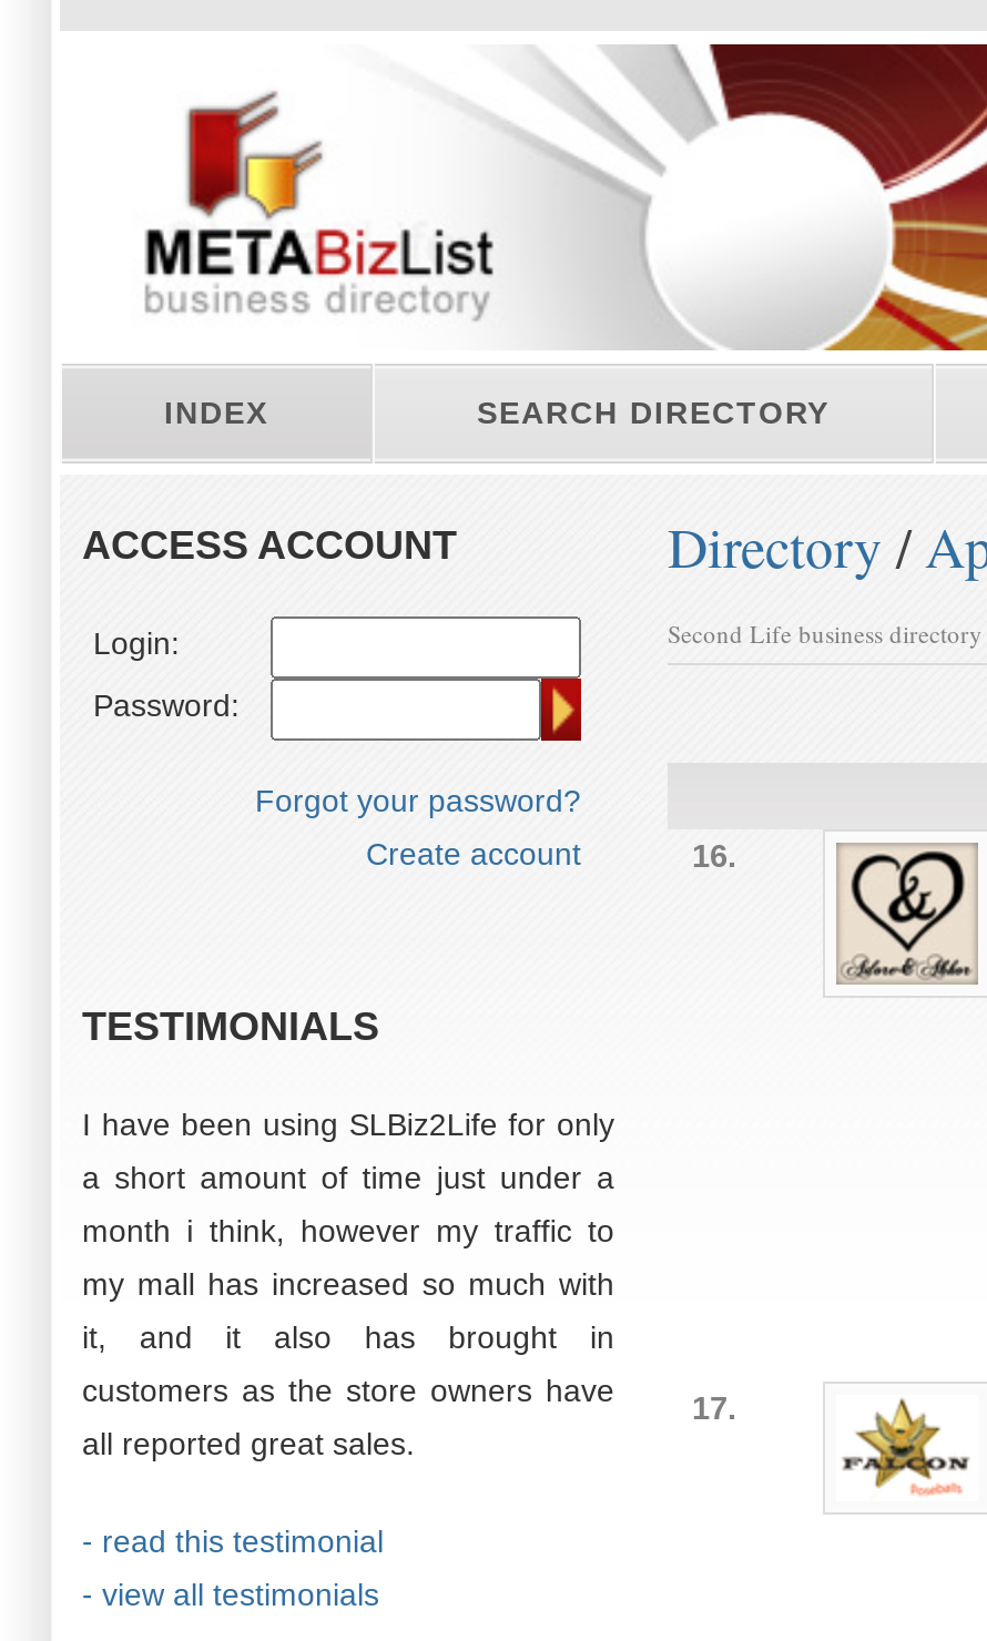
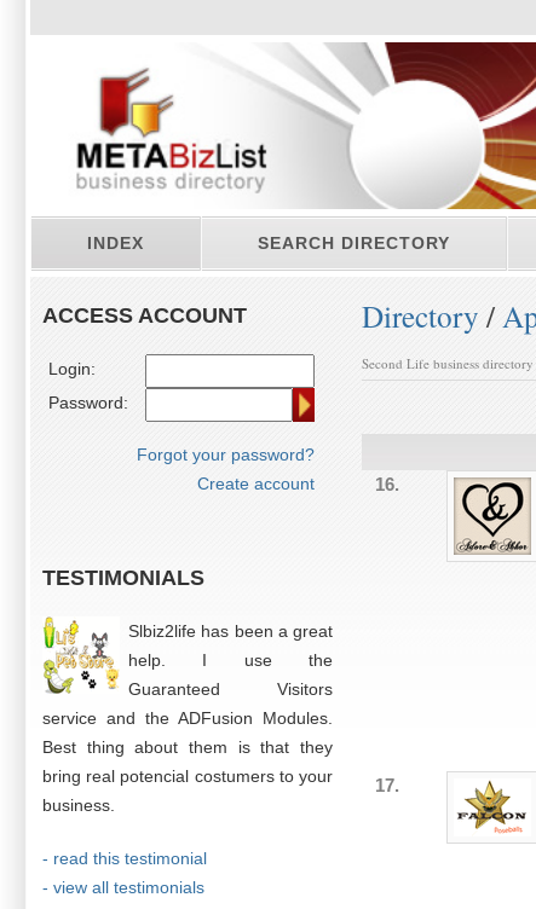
- I have been using SLBiz2Life for only
+ Slbiz2life has been a great

- a short amount of time just under a
+ help. I use the

- month i think, however my traffic to
+ Guaranteed Visitors

- my mall has increased so much with
+ service and the ADFusion Modules.

- it, and it also has brought in
+ Best thing about them is that they

- customers as the store owners have
+ bring real potencial costumers to your

- all reported great sales.
+ business.
